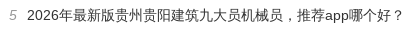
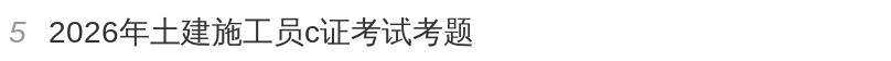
- 2026年最新版贵州贵阳建筑九大员机械员，推荐app哪个好？
+ 2026年土建施工员c证考试考题
